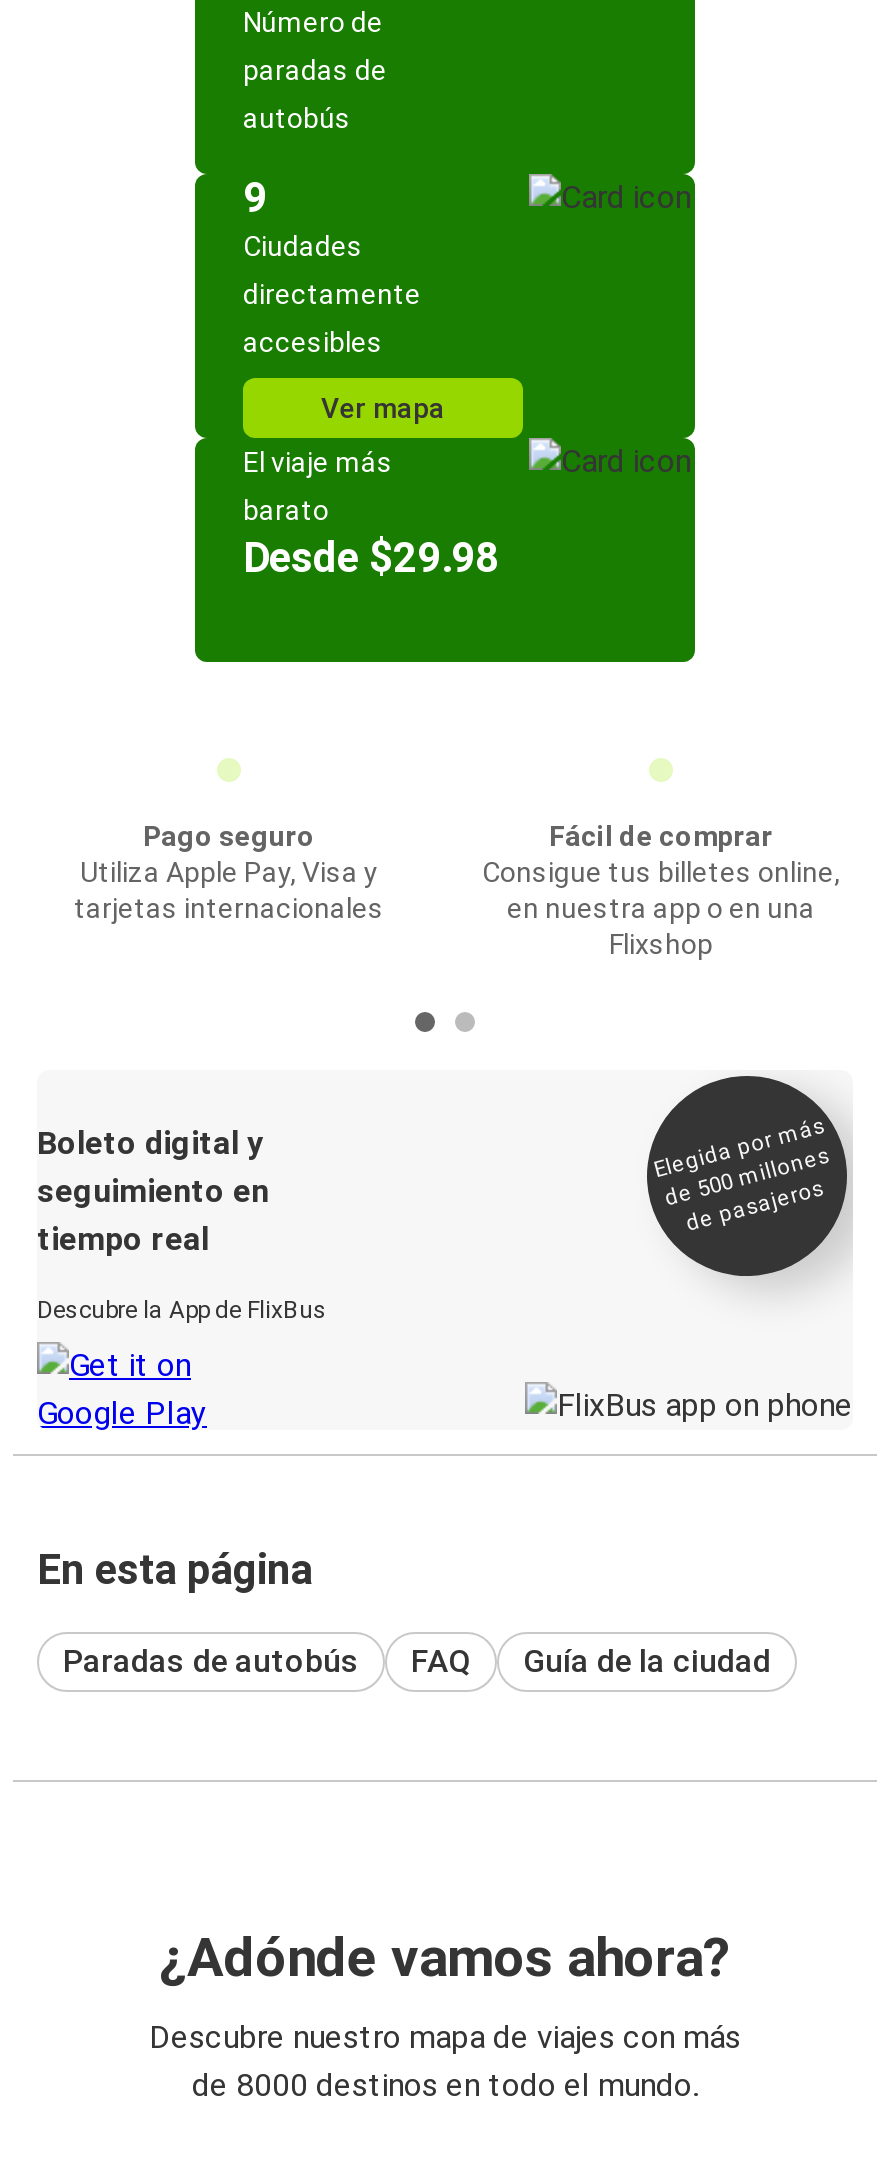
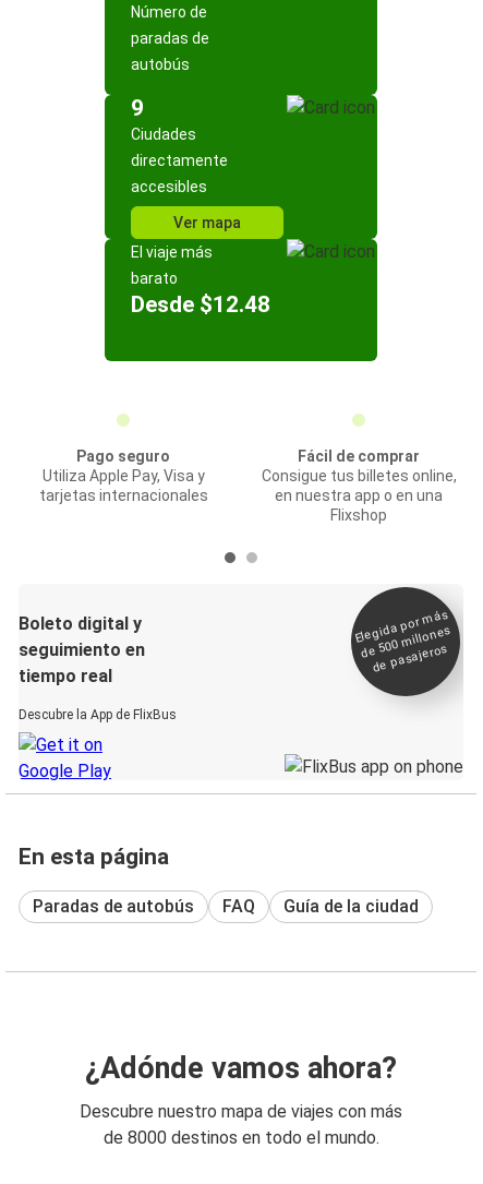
- Desde $29.98
+ Desde $12.48
